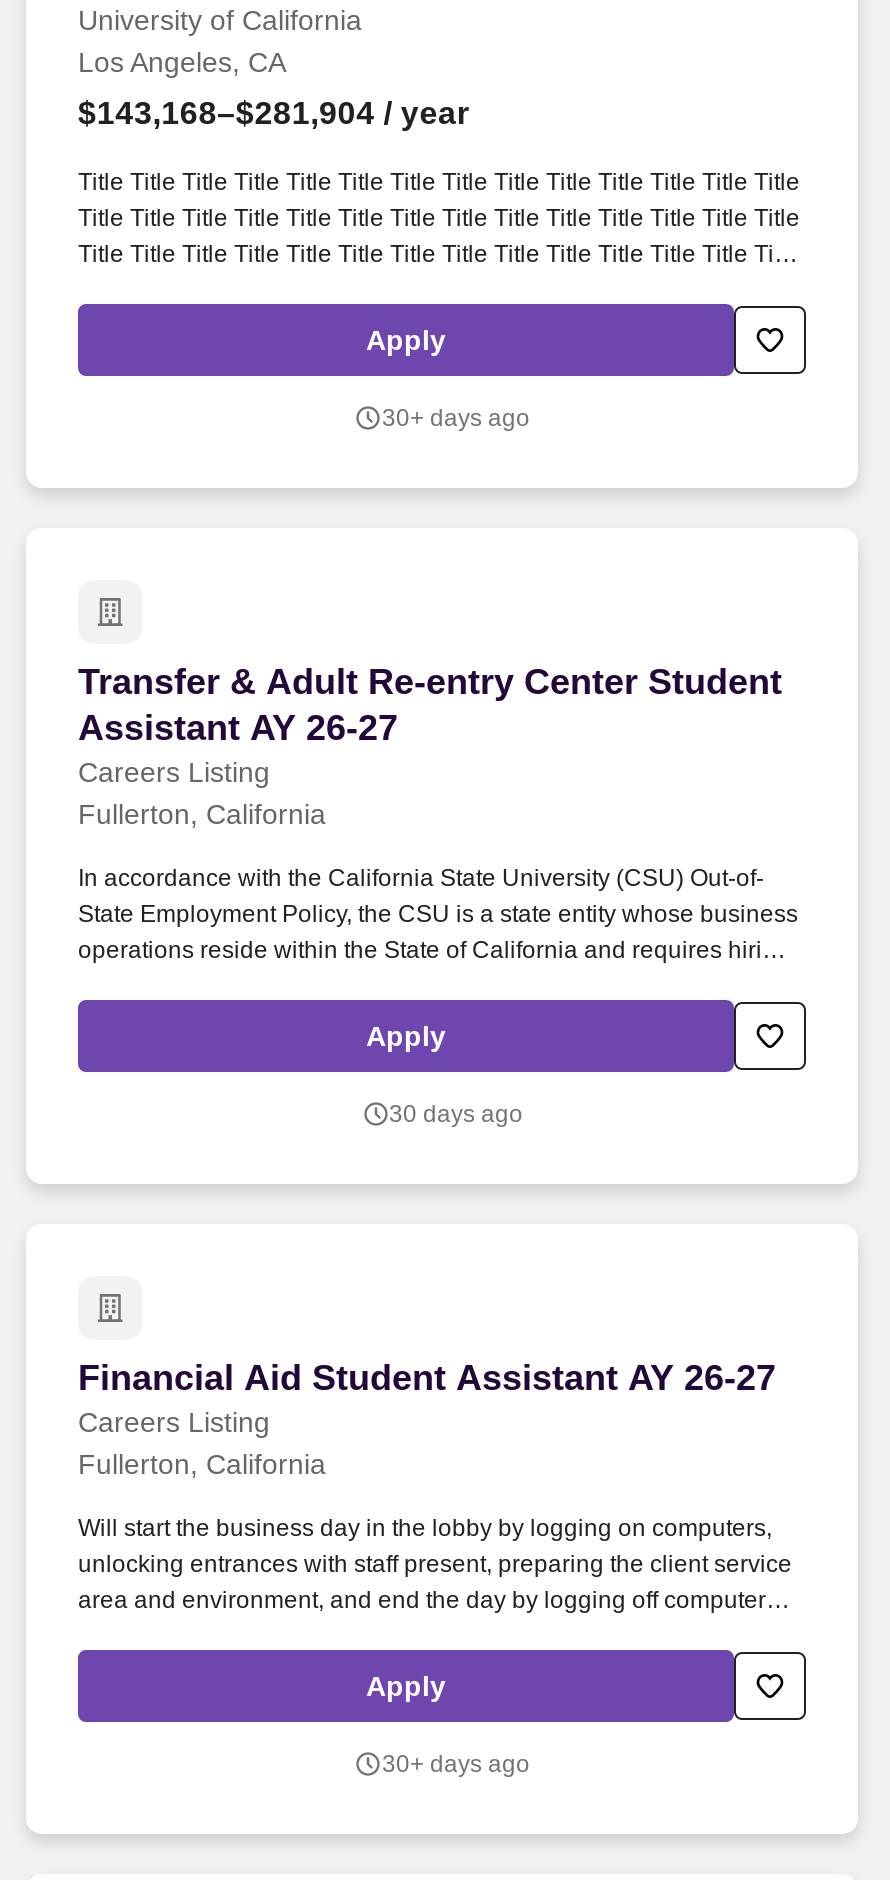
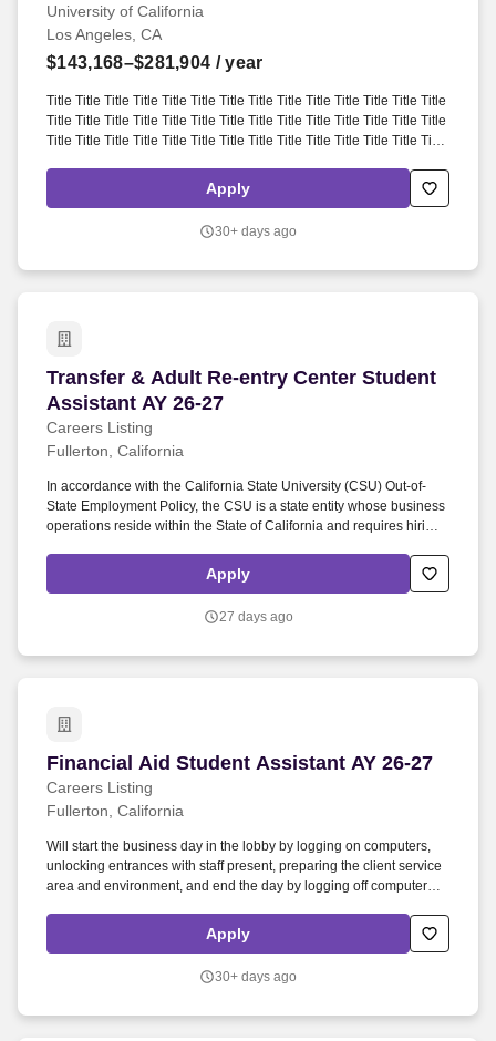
- 30 days ago
+ 27 days ago
